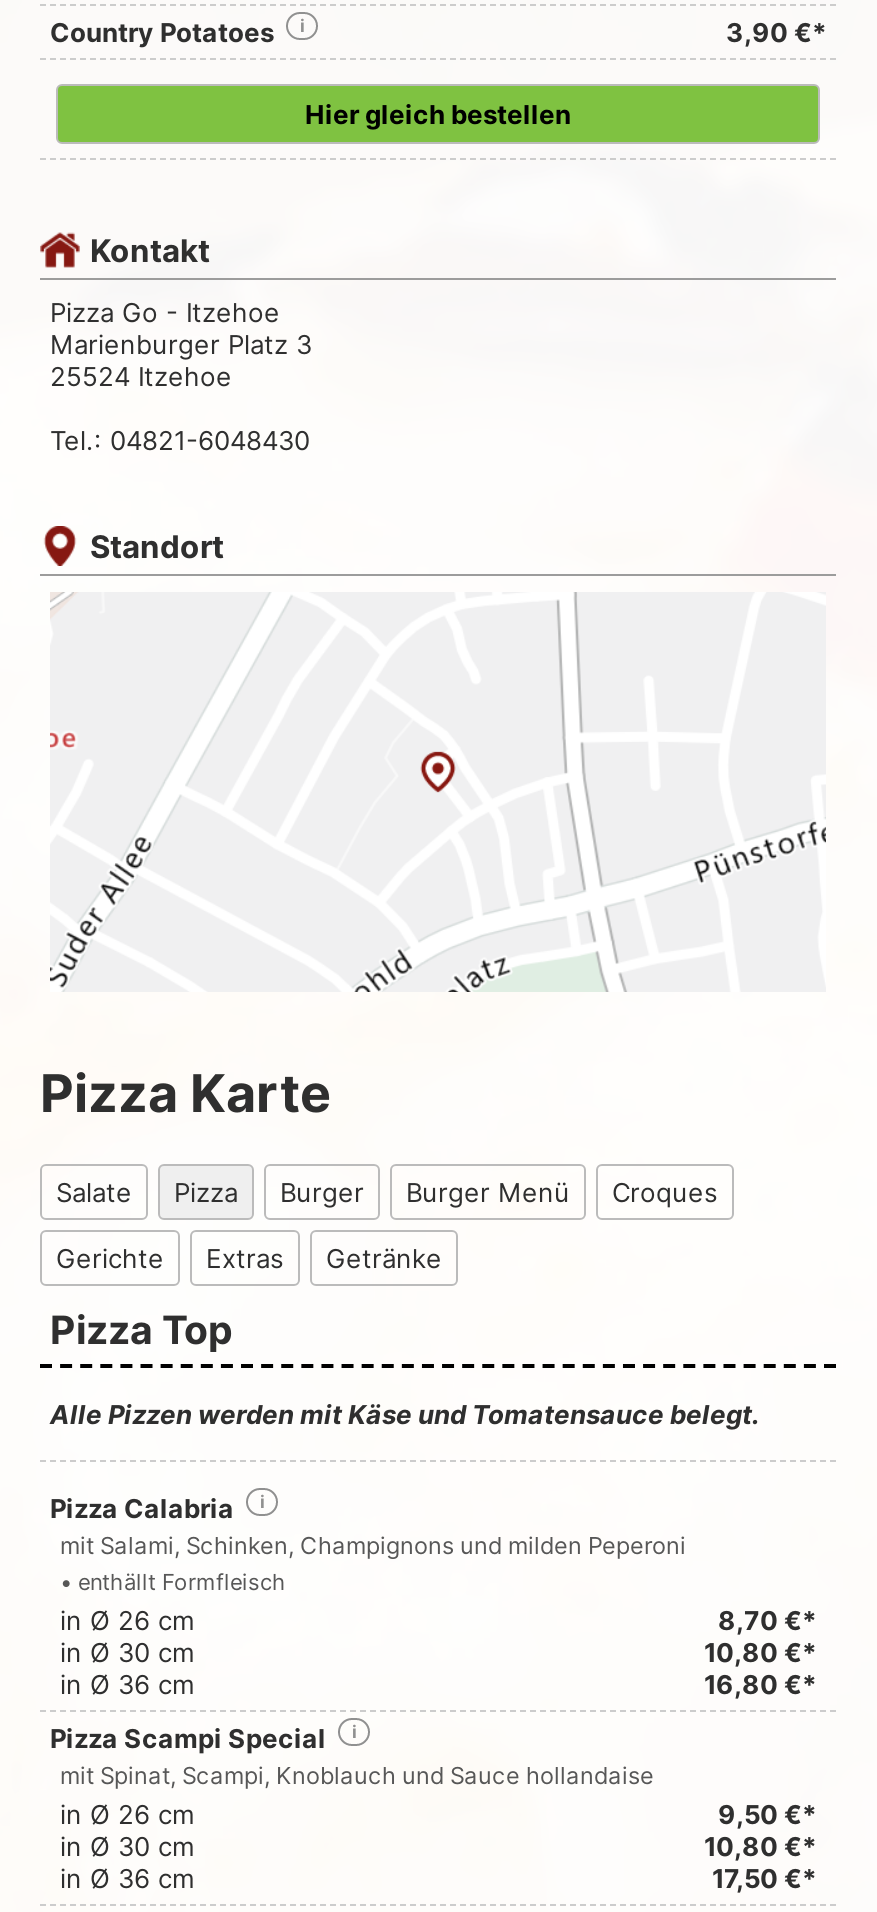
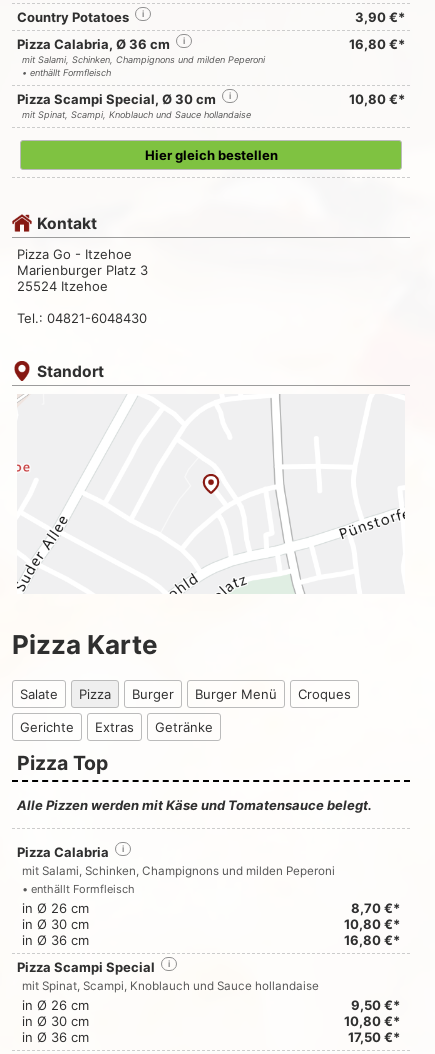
+ Pizza Calabria, Ø 36 cm
+ 16,80 €*
+ mit Salami, Schinken, Champignons und milden Peperoni
+ • enthällt Formfleisch
+ Pizza Scampi Special, Ø 30 cm
+ 10,80 €*
+ mit Spinat, Scampi, Knoblauch und Sauce hollandaise
